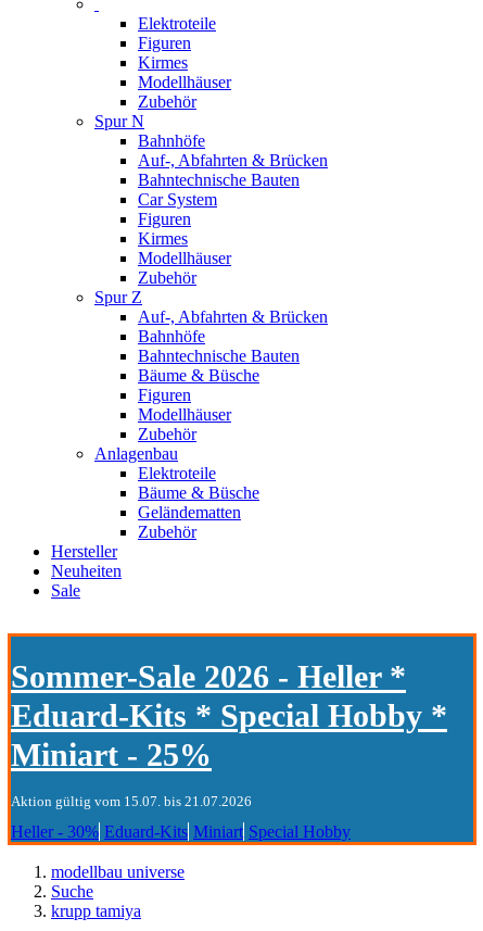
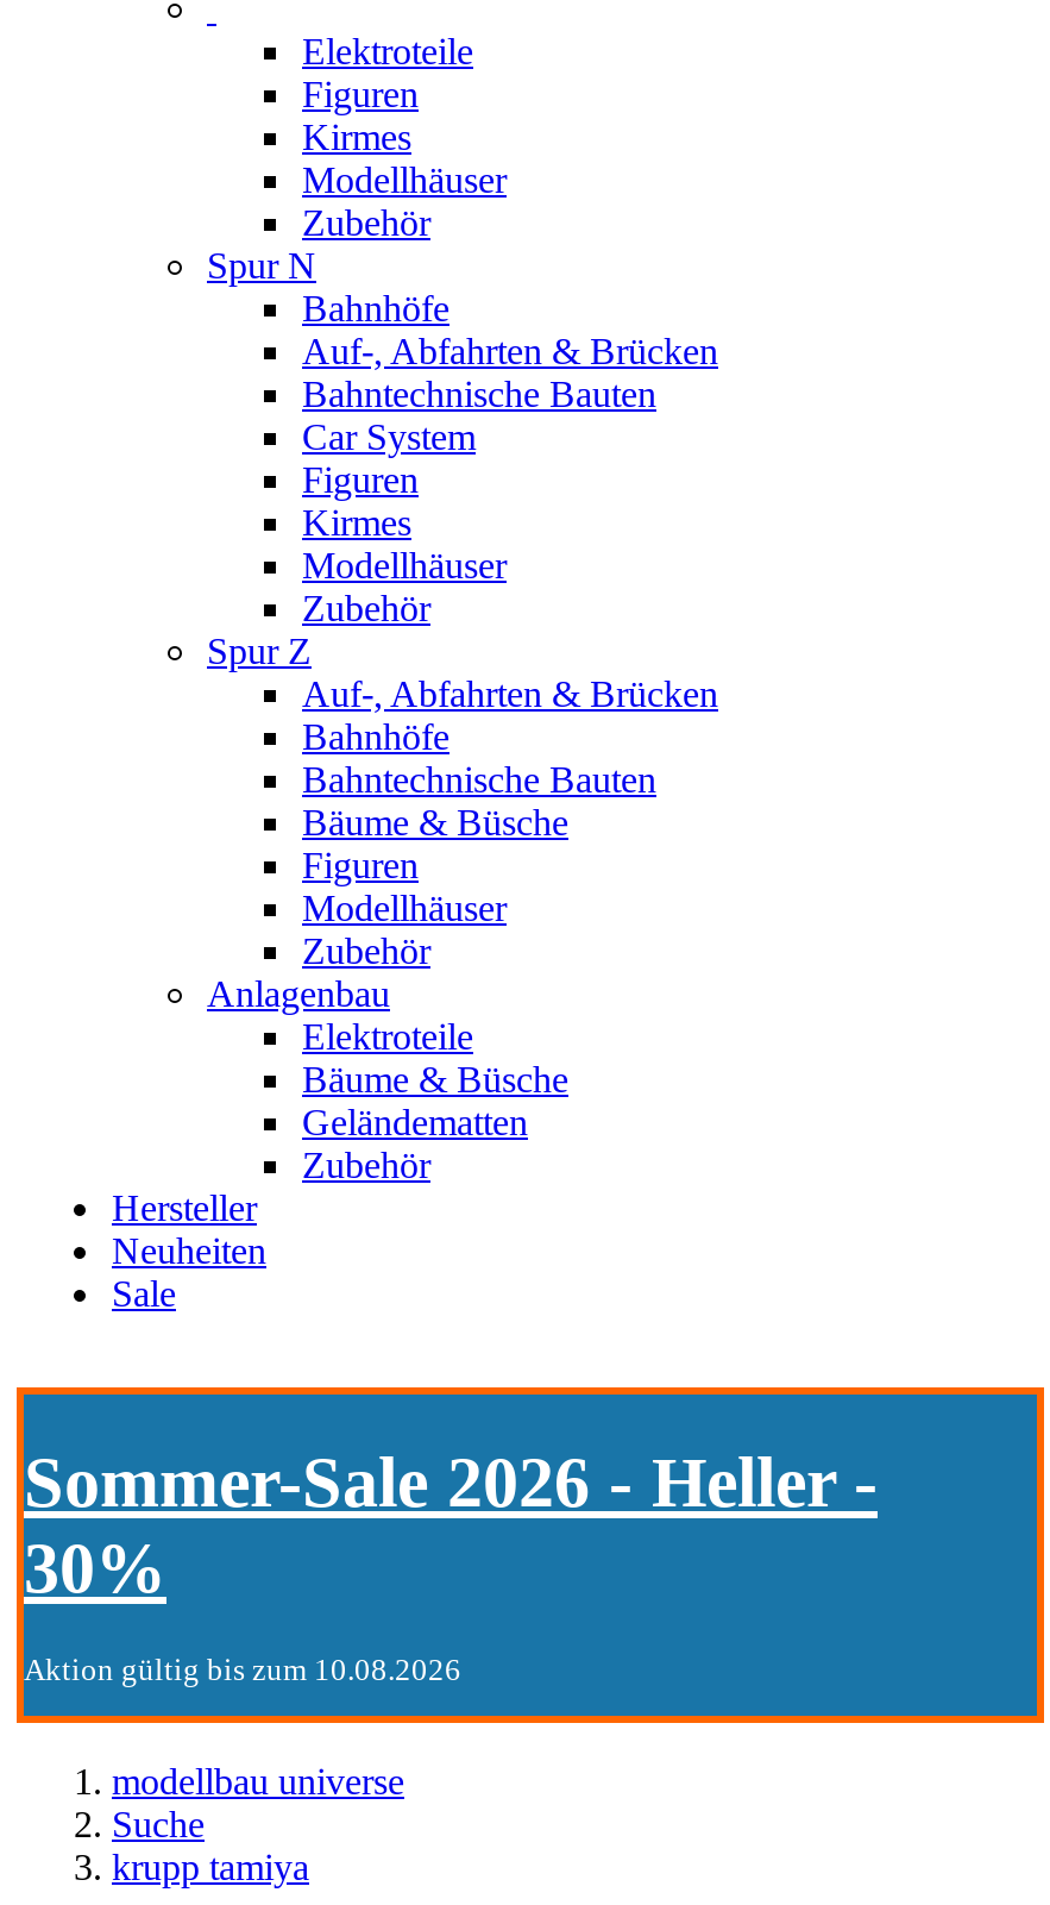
- Sommer-Sale 2026 - Heller *
- Eduard-Kits * Special Hobby *
- Miniart - 25%
- Aktion gültig vom 15.07. bis 21.07.2026
- Heller - 30% Eduard-Kits Miniart Special Hobby
+ Sommer-Sale 2026 - Heller -
+ 30%
+ Aktion gültig bis zum 10.08.2026
